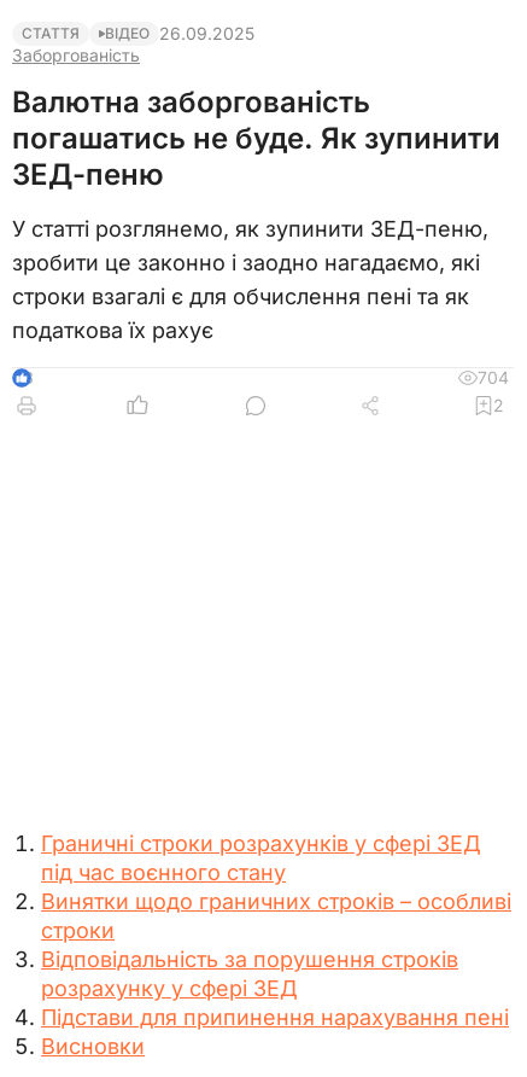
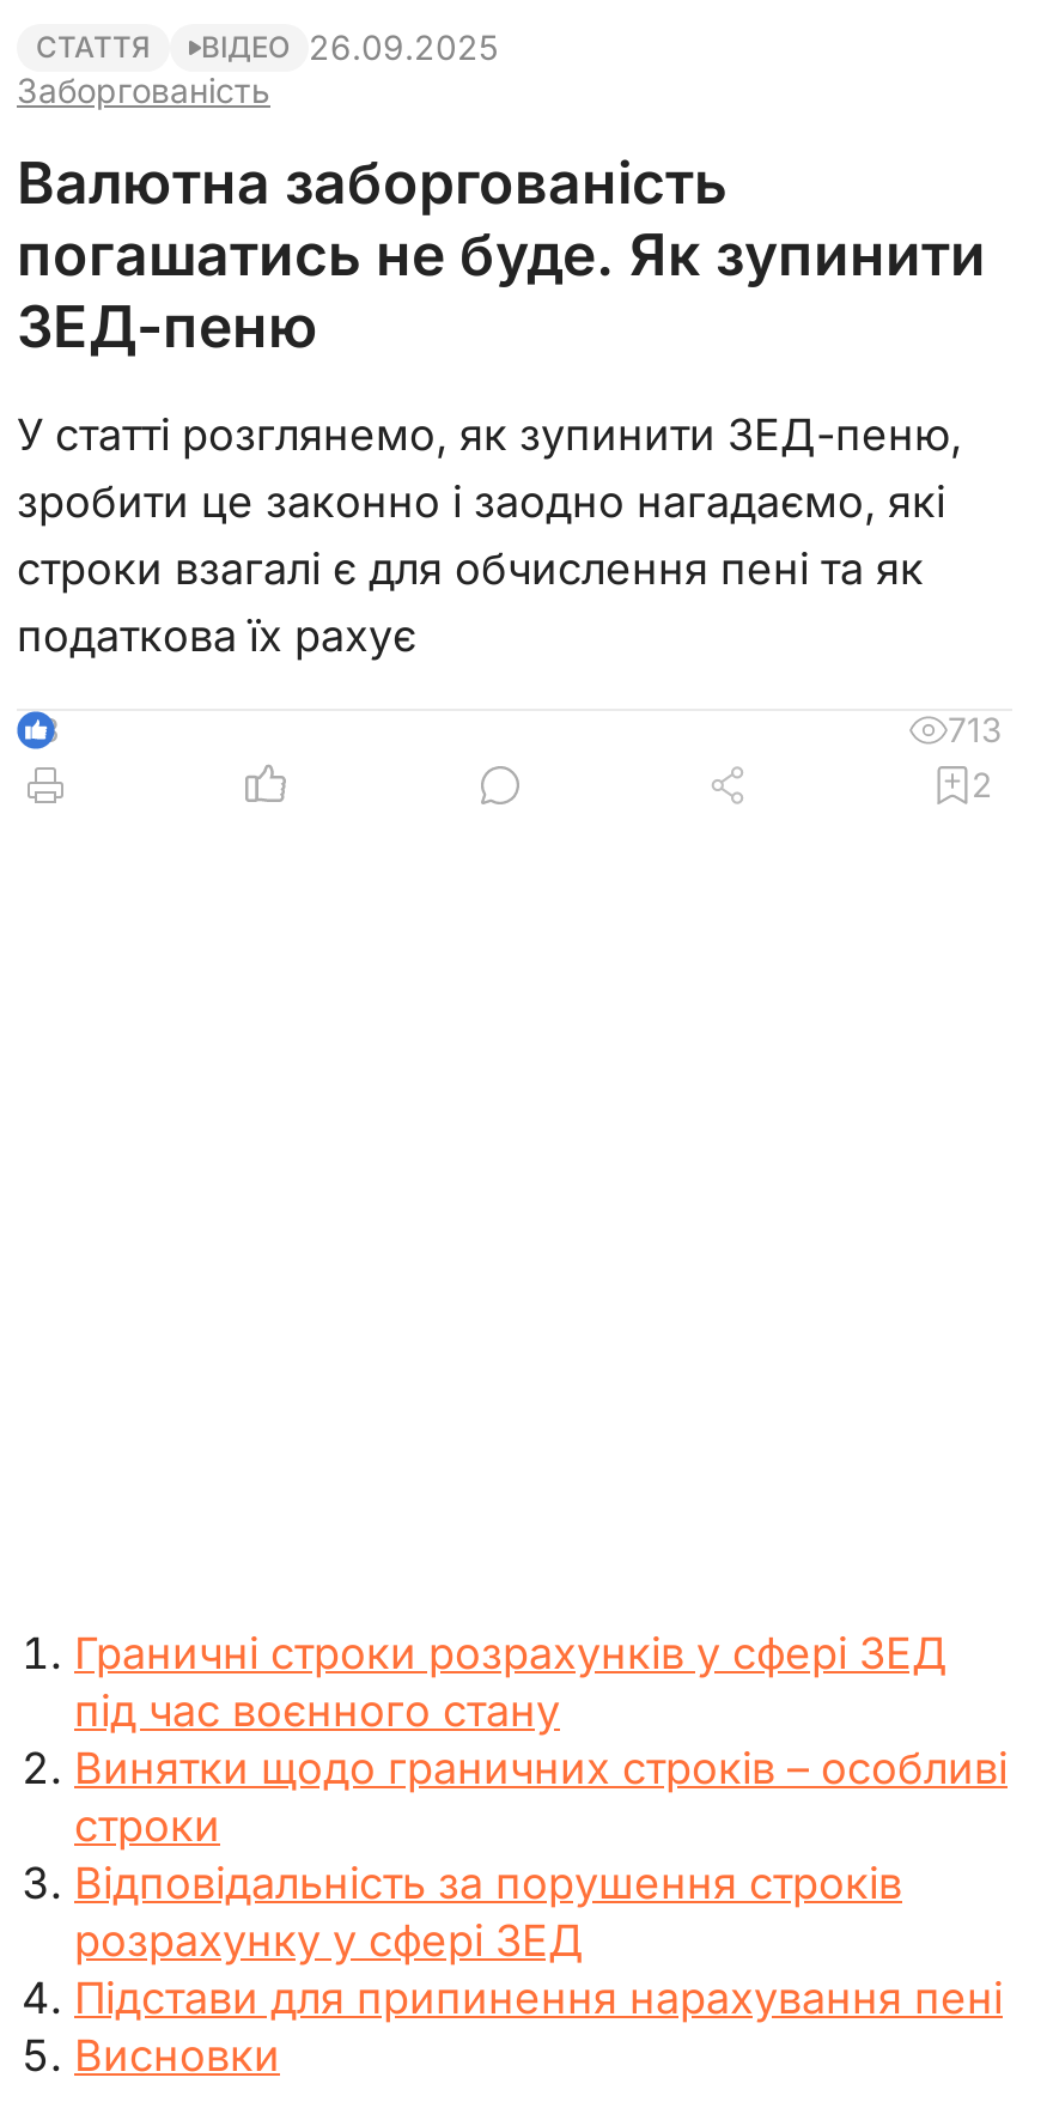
- 704
+ 713
